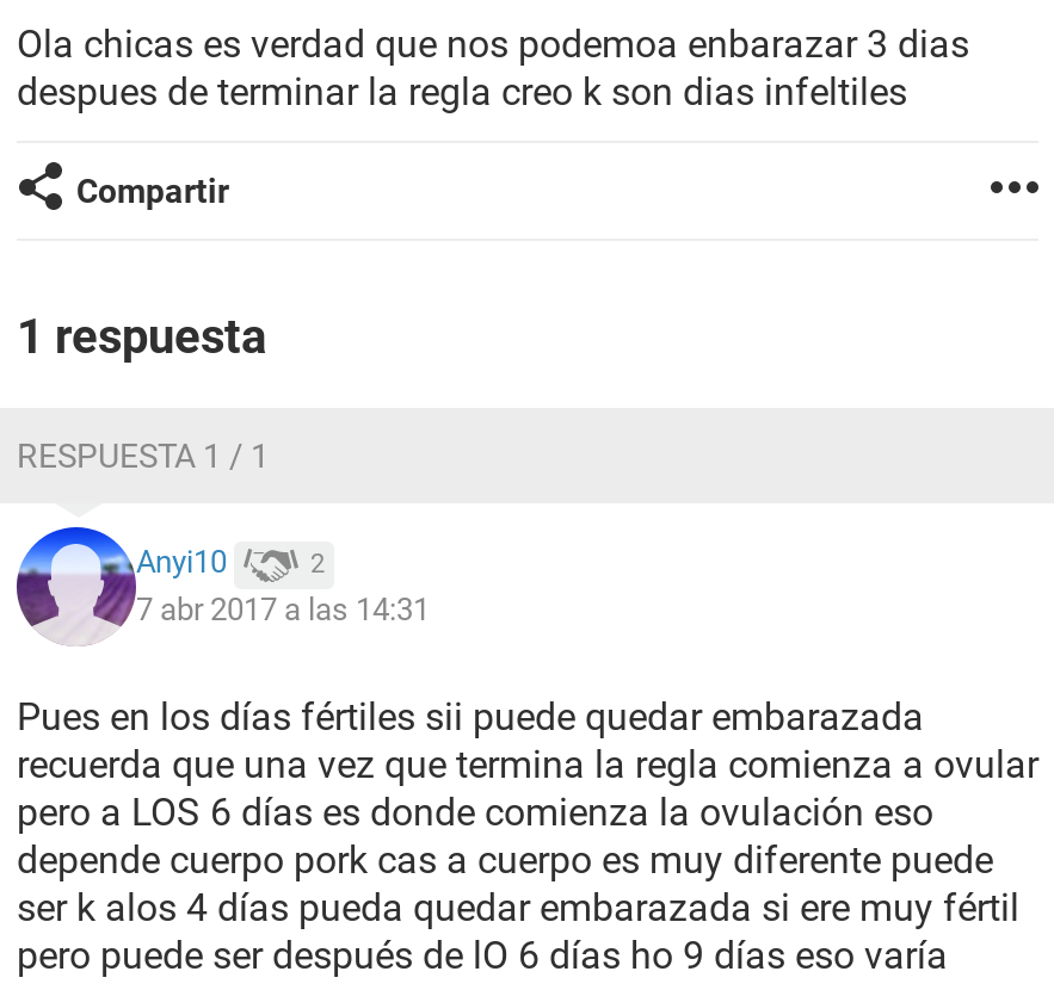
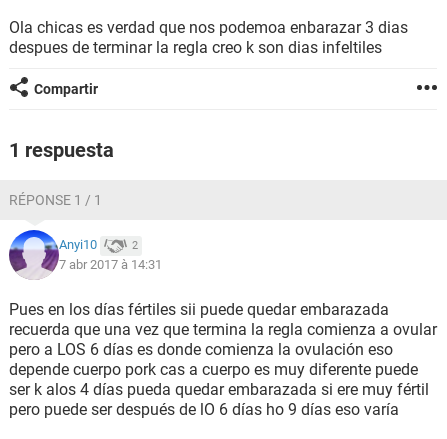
- RESPUESTA 1 / 1
+ RÉPONSE 1 / 1

- 7 abr 2017 a las 14:31
+ 7 abr 2017 à 14:31
